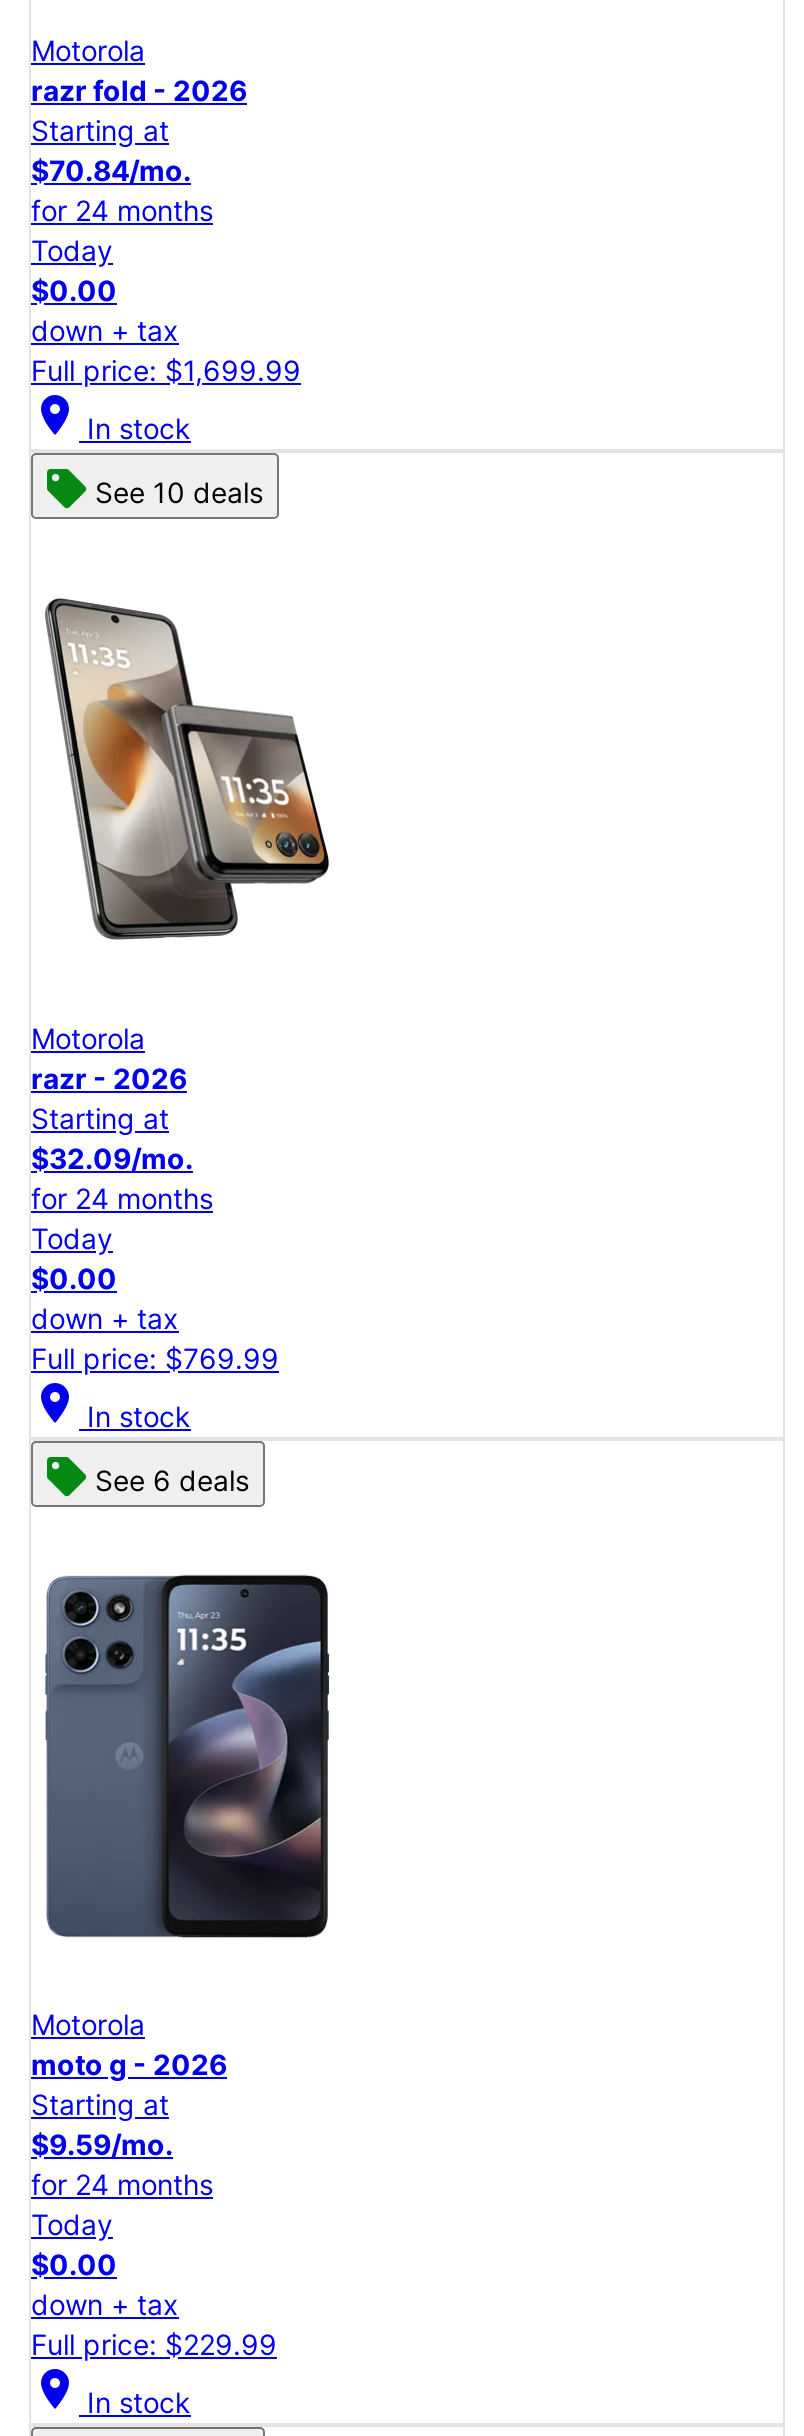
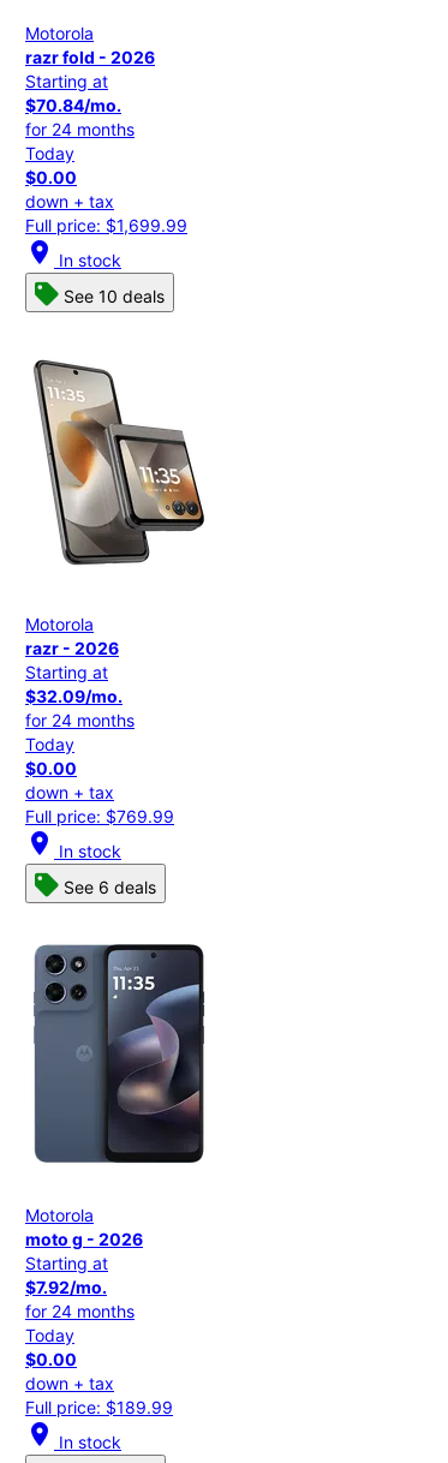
- $9.59/mo.
+ $7.92/mo.

- Full price: $229.99
+ Full price: $189.99
